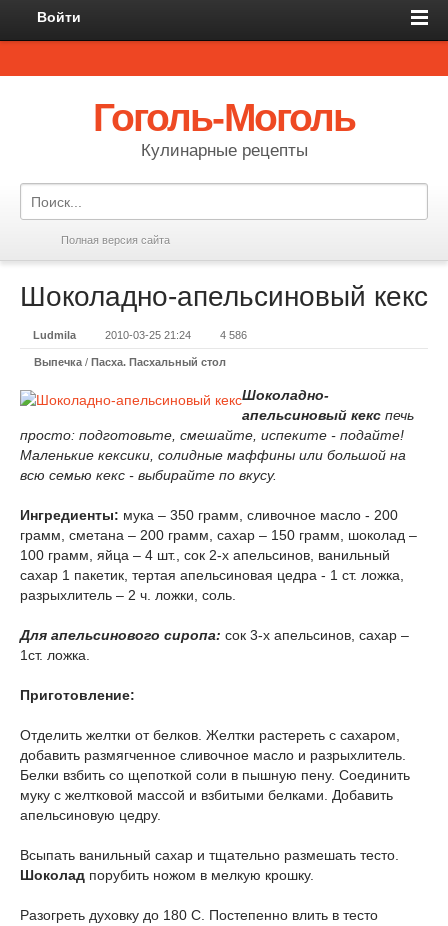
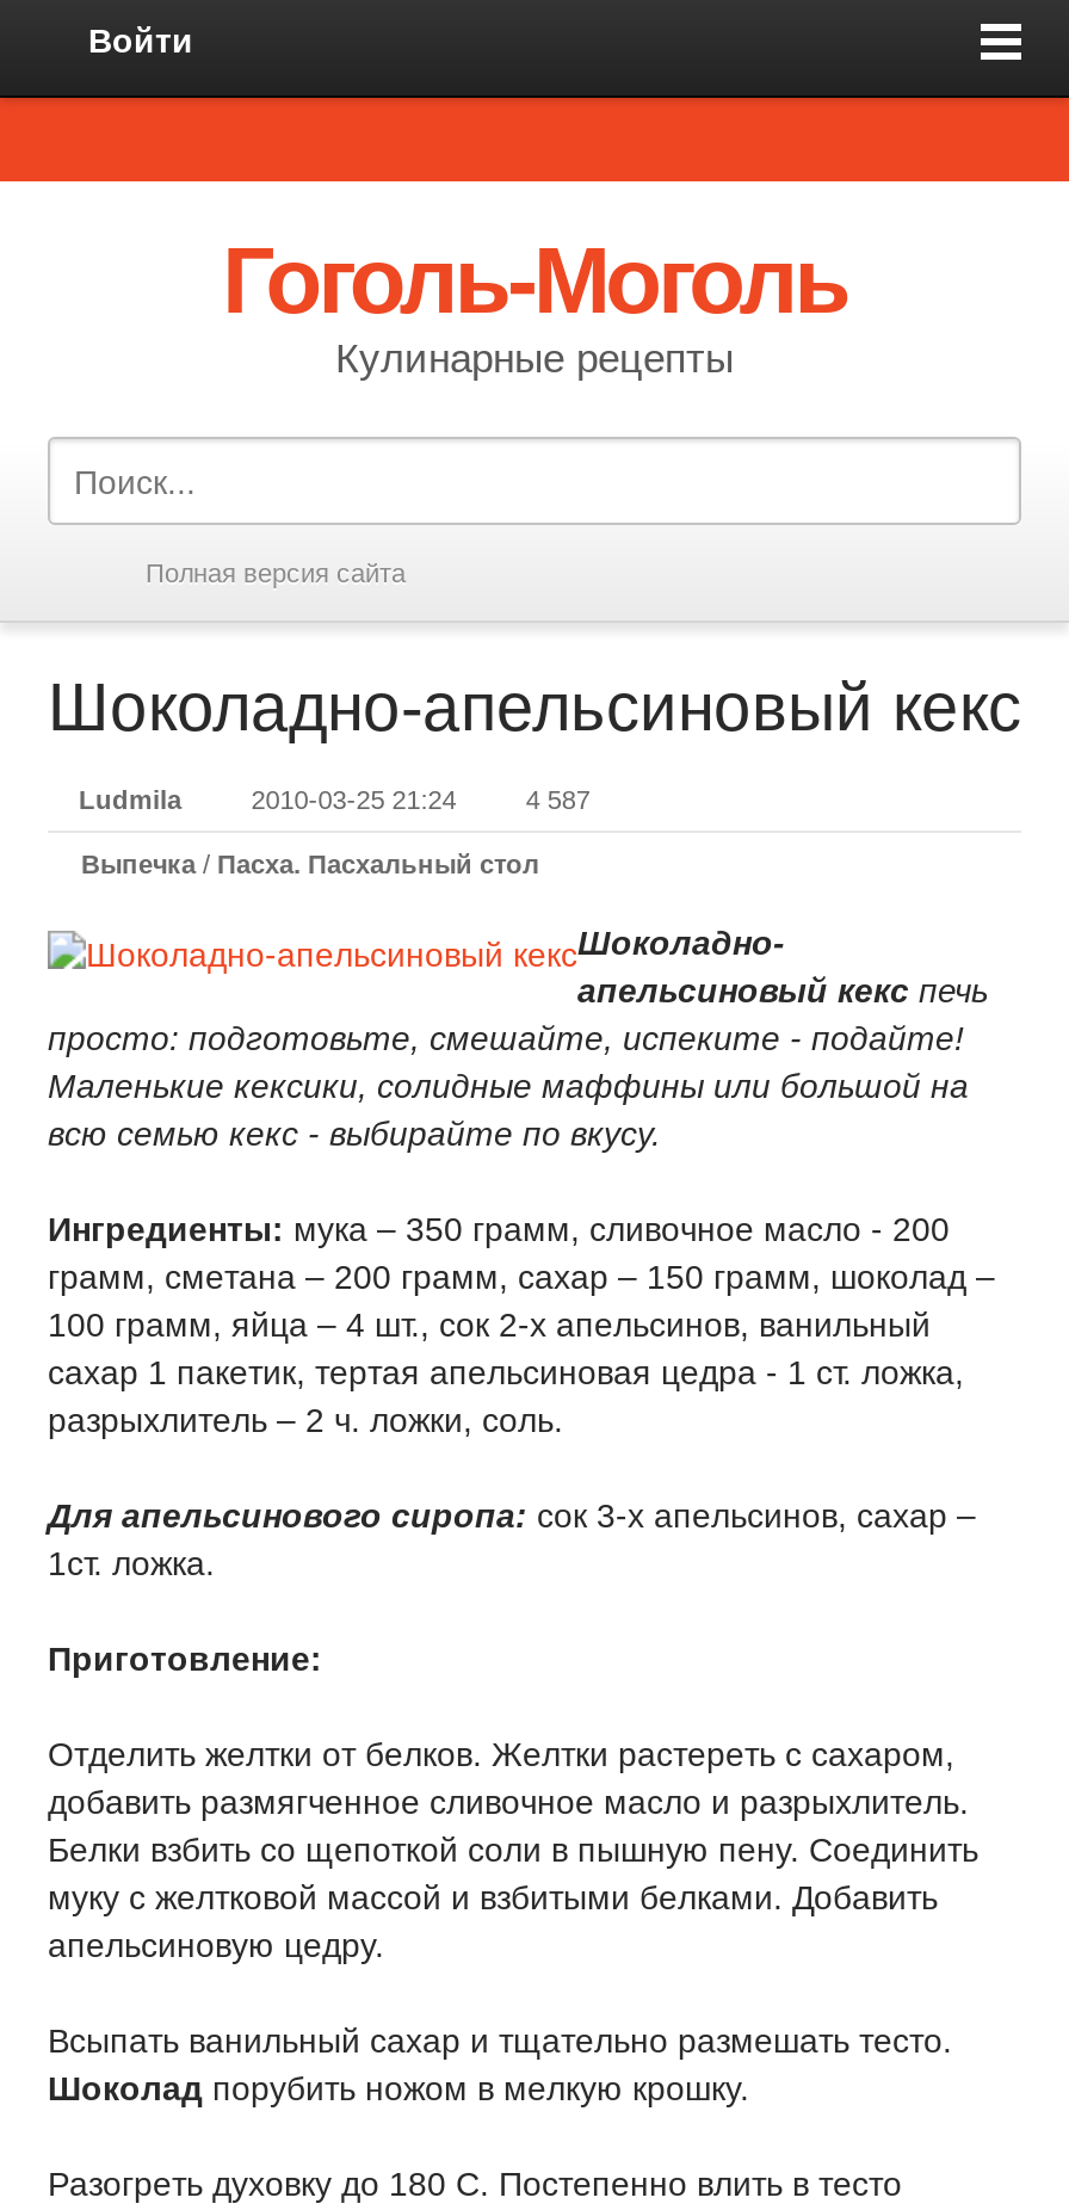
- 4 586
+ 4 587
